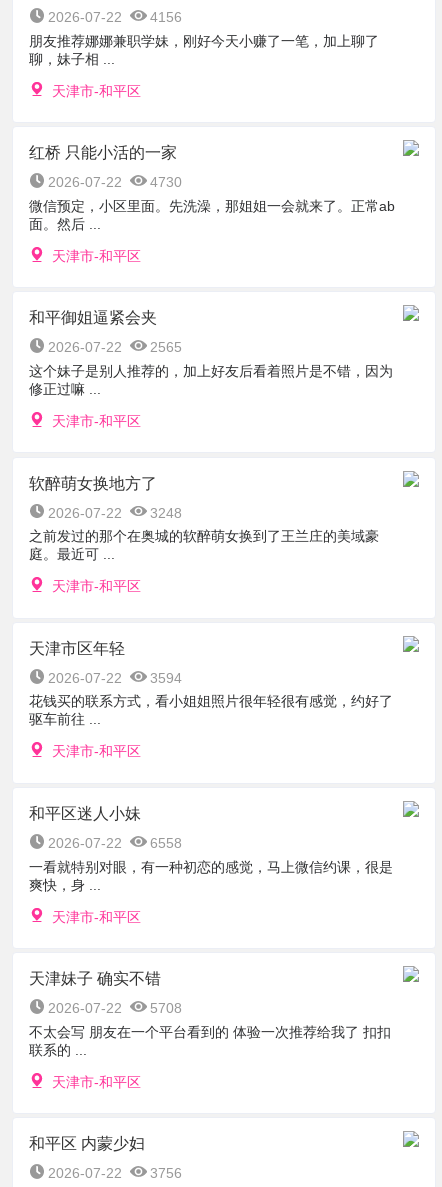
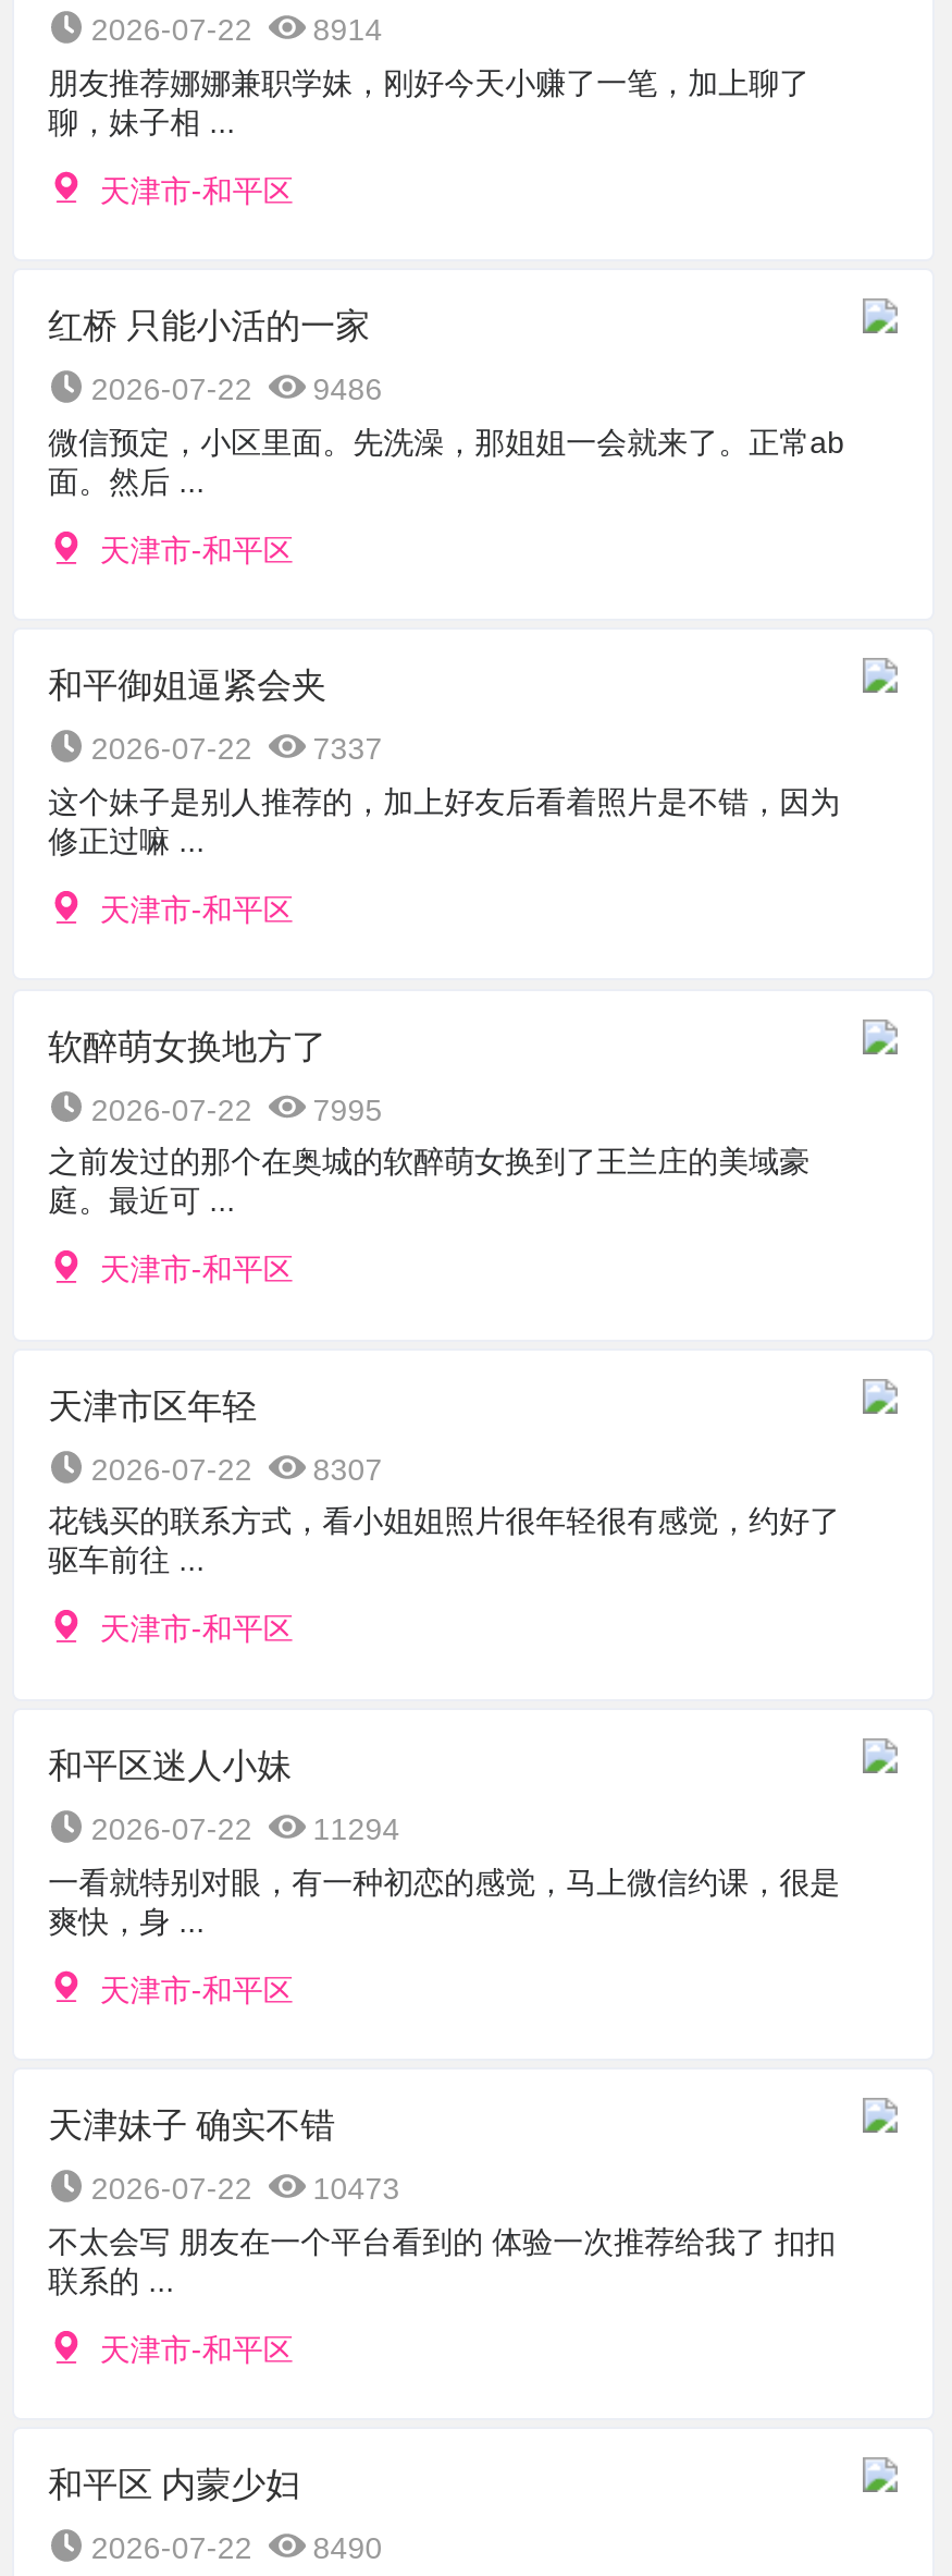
- 2026-07-22 4156
+ 2026-07-22 8914

- 2026-07-22 4730
+ 2026-07-22 9486

- 2026-07-22 2565
+ 2026-07-22 7337

- 2026-07-22 3248
+ 2026-07-22 7995

- 2026-07-22 3594
+ 2026-07-22 8307

- 2026-07-22 6558
+ 2026-07-22 11294

- 2026-07-22 5708
+ 2026-07-22 10473

- 2026-07-22 3756
+ 2026-07-22 8490
